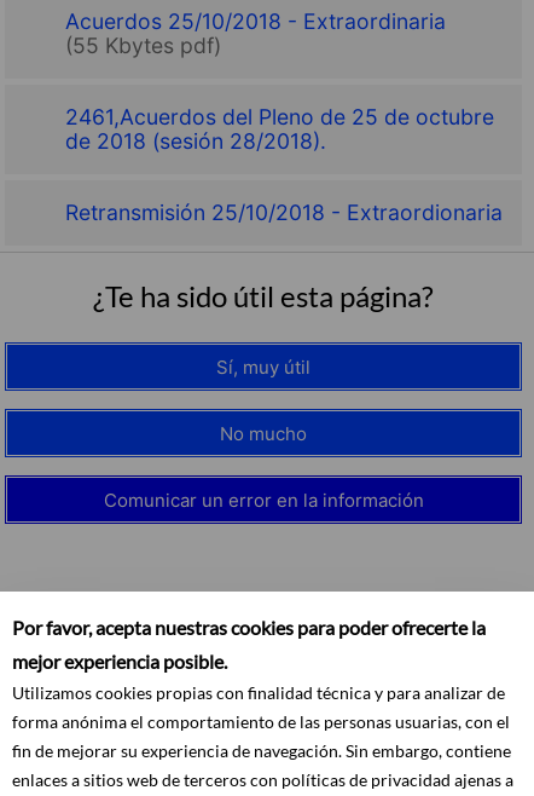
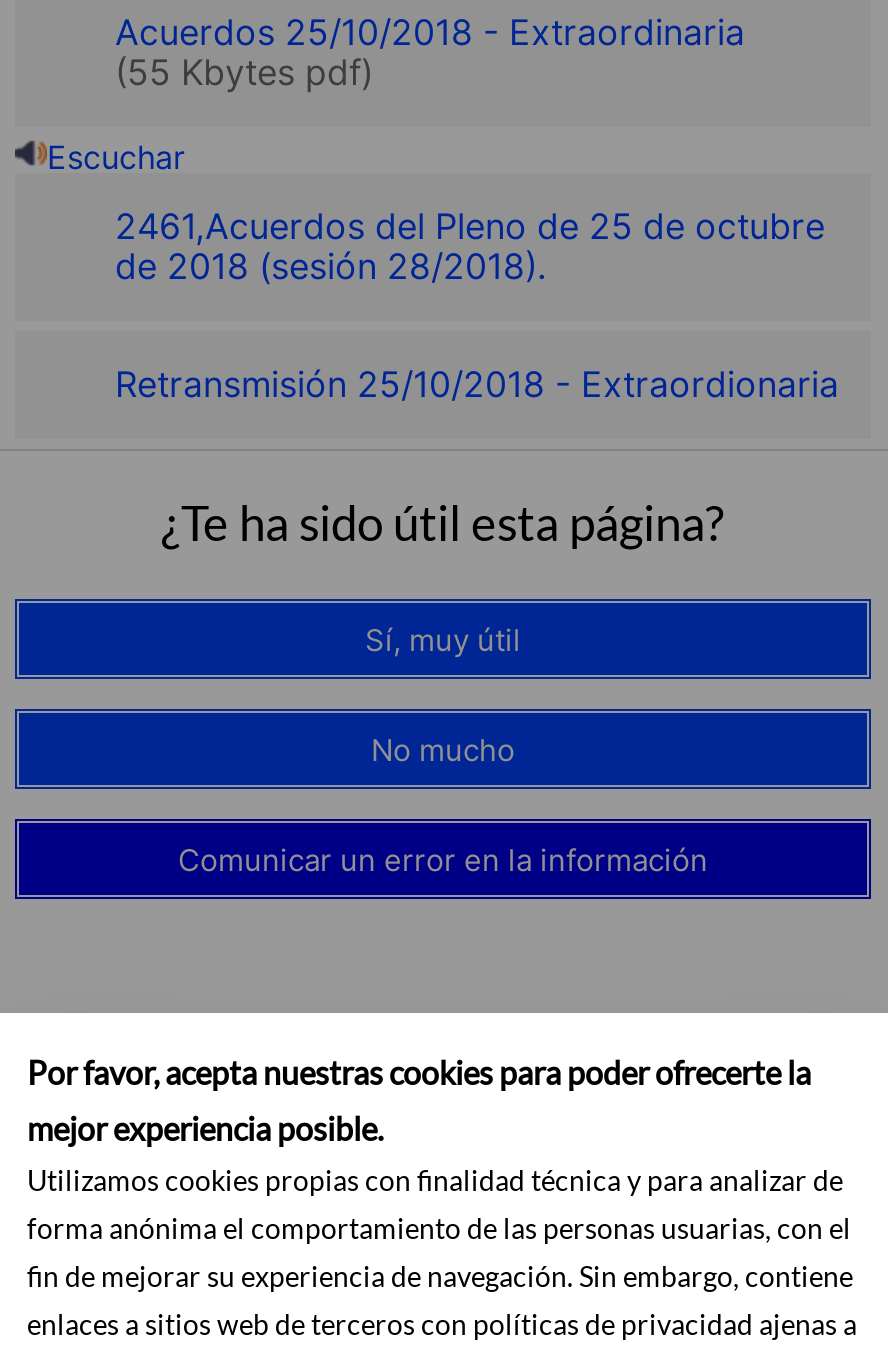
+ Escuchar
